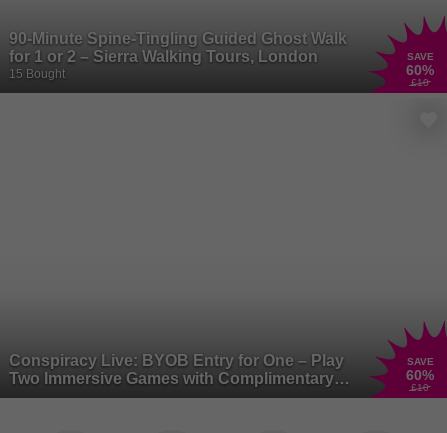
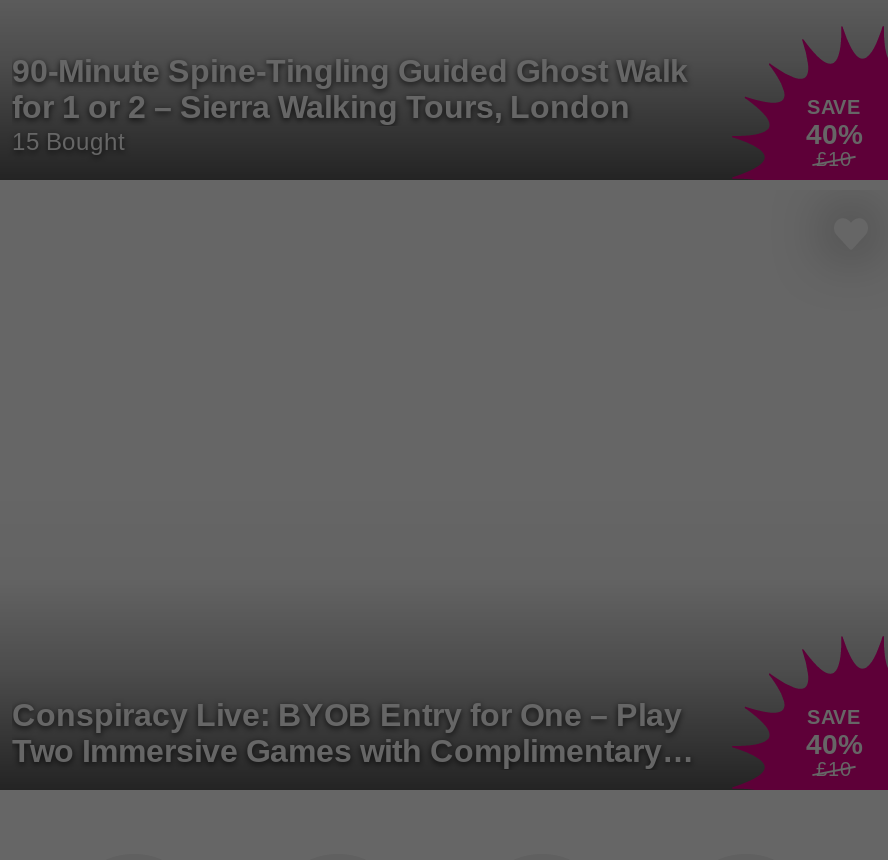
- 60%
+ 40%

- 60%
+ 40%
